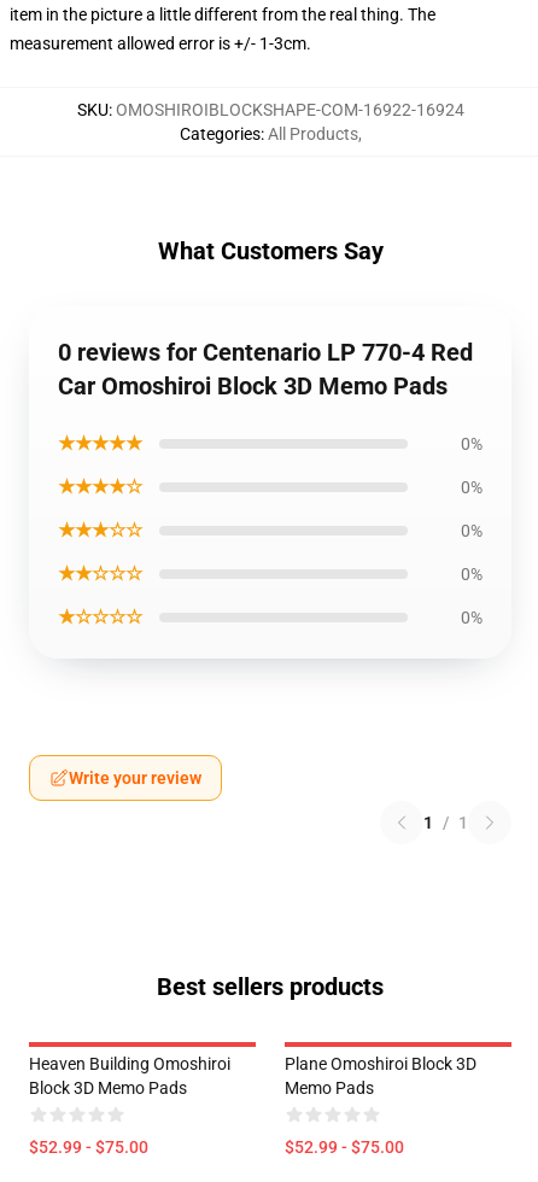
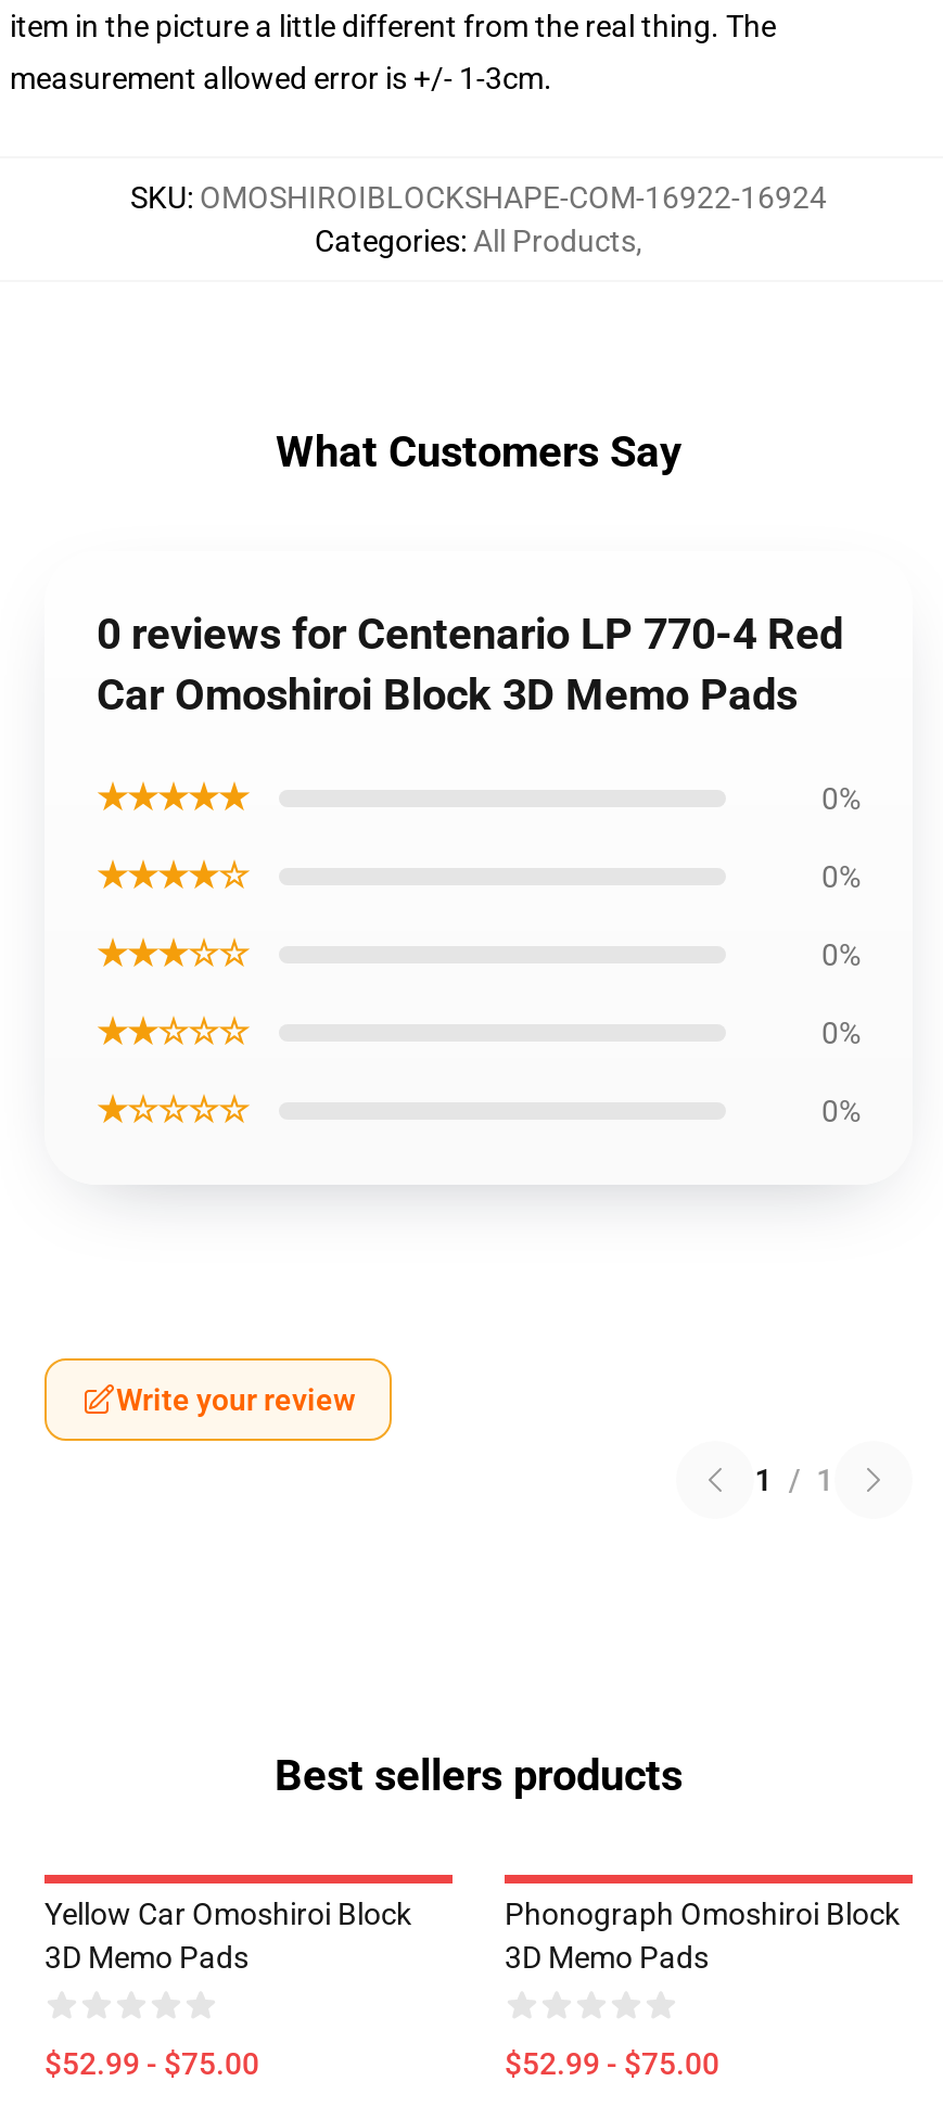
- Heaven Building Omoshiroi
- Block 3D Memo Pads
+ Yellow Car Omoshiroi Block
+ 3D Memo Pads

- Plane Omoshiroi Block 3D
- Memo Pads
+ Phonograph Omoshiroi Block
+ 3D Memo Pads
